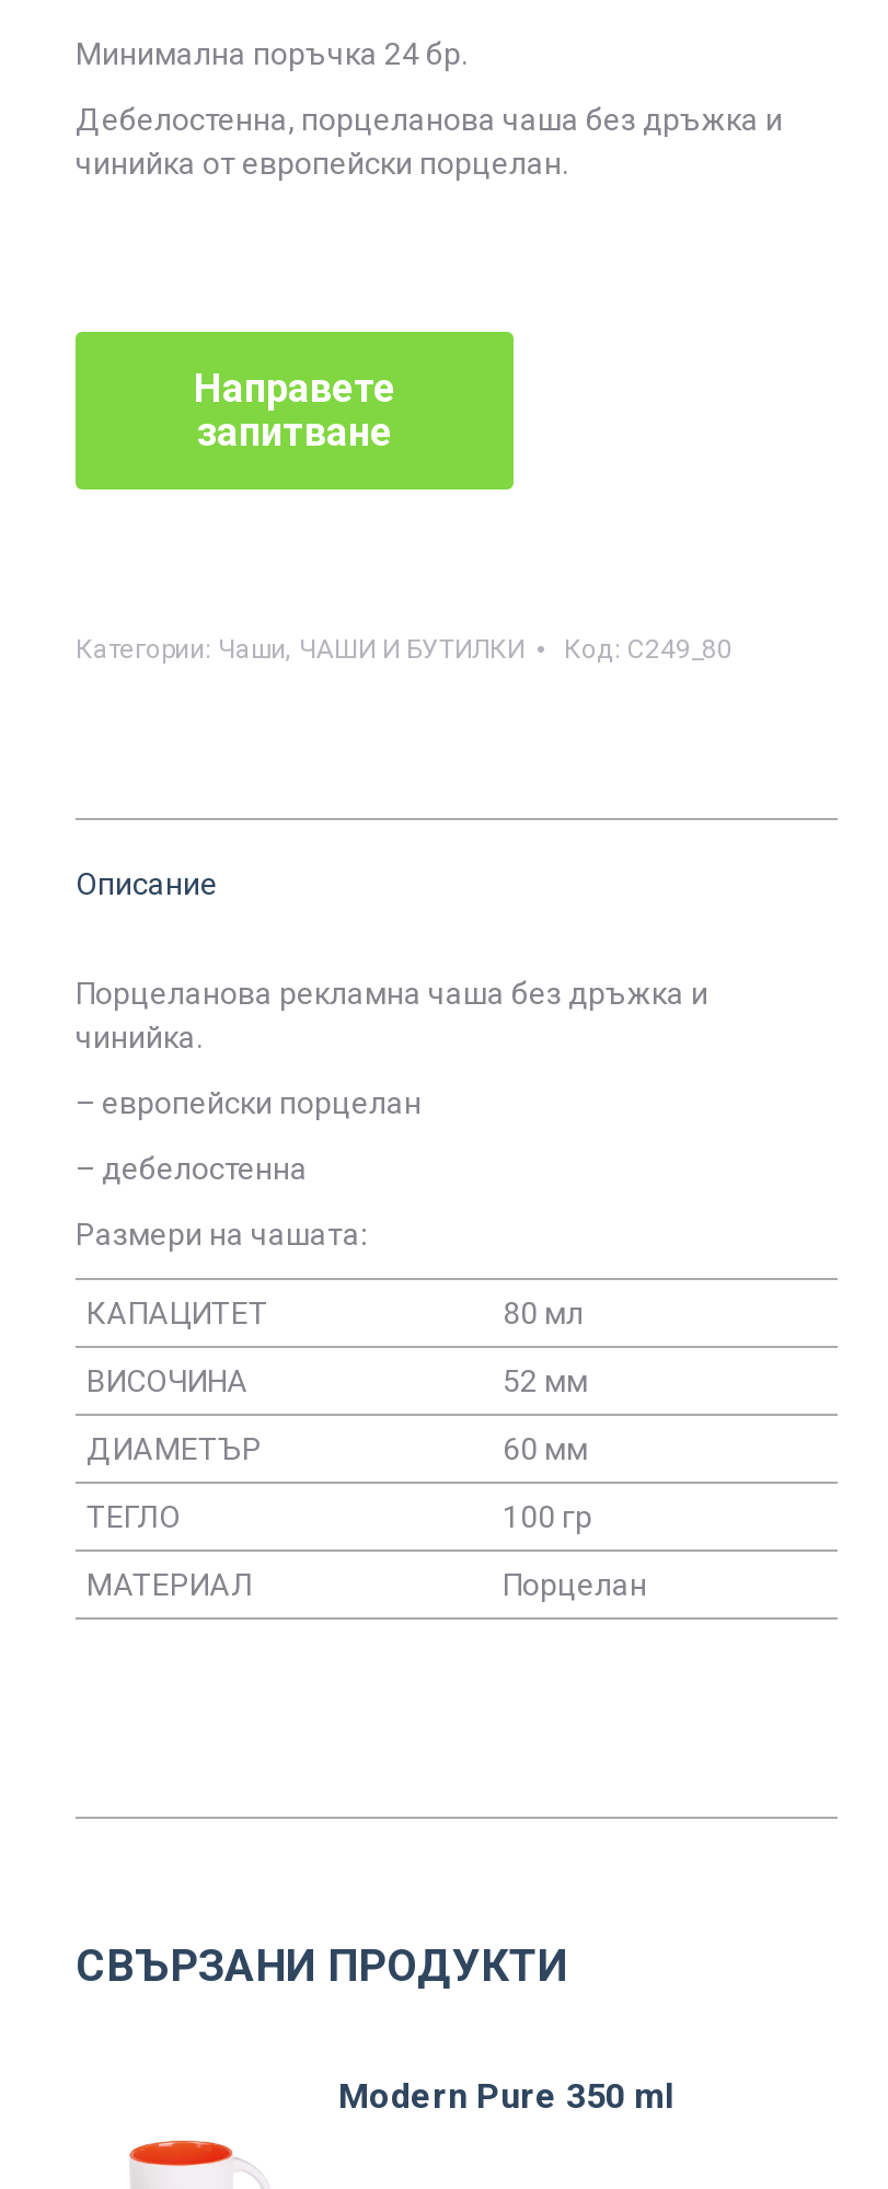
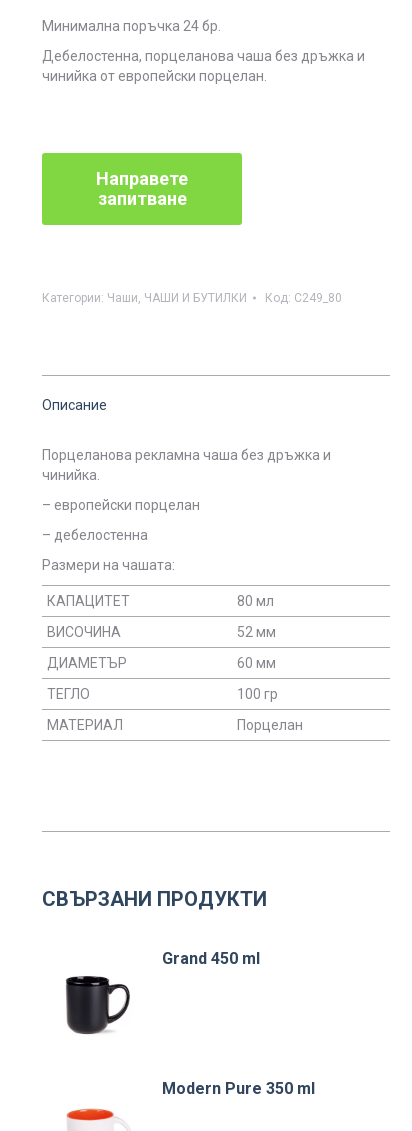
+ [image]

+ Grand 450 ml
